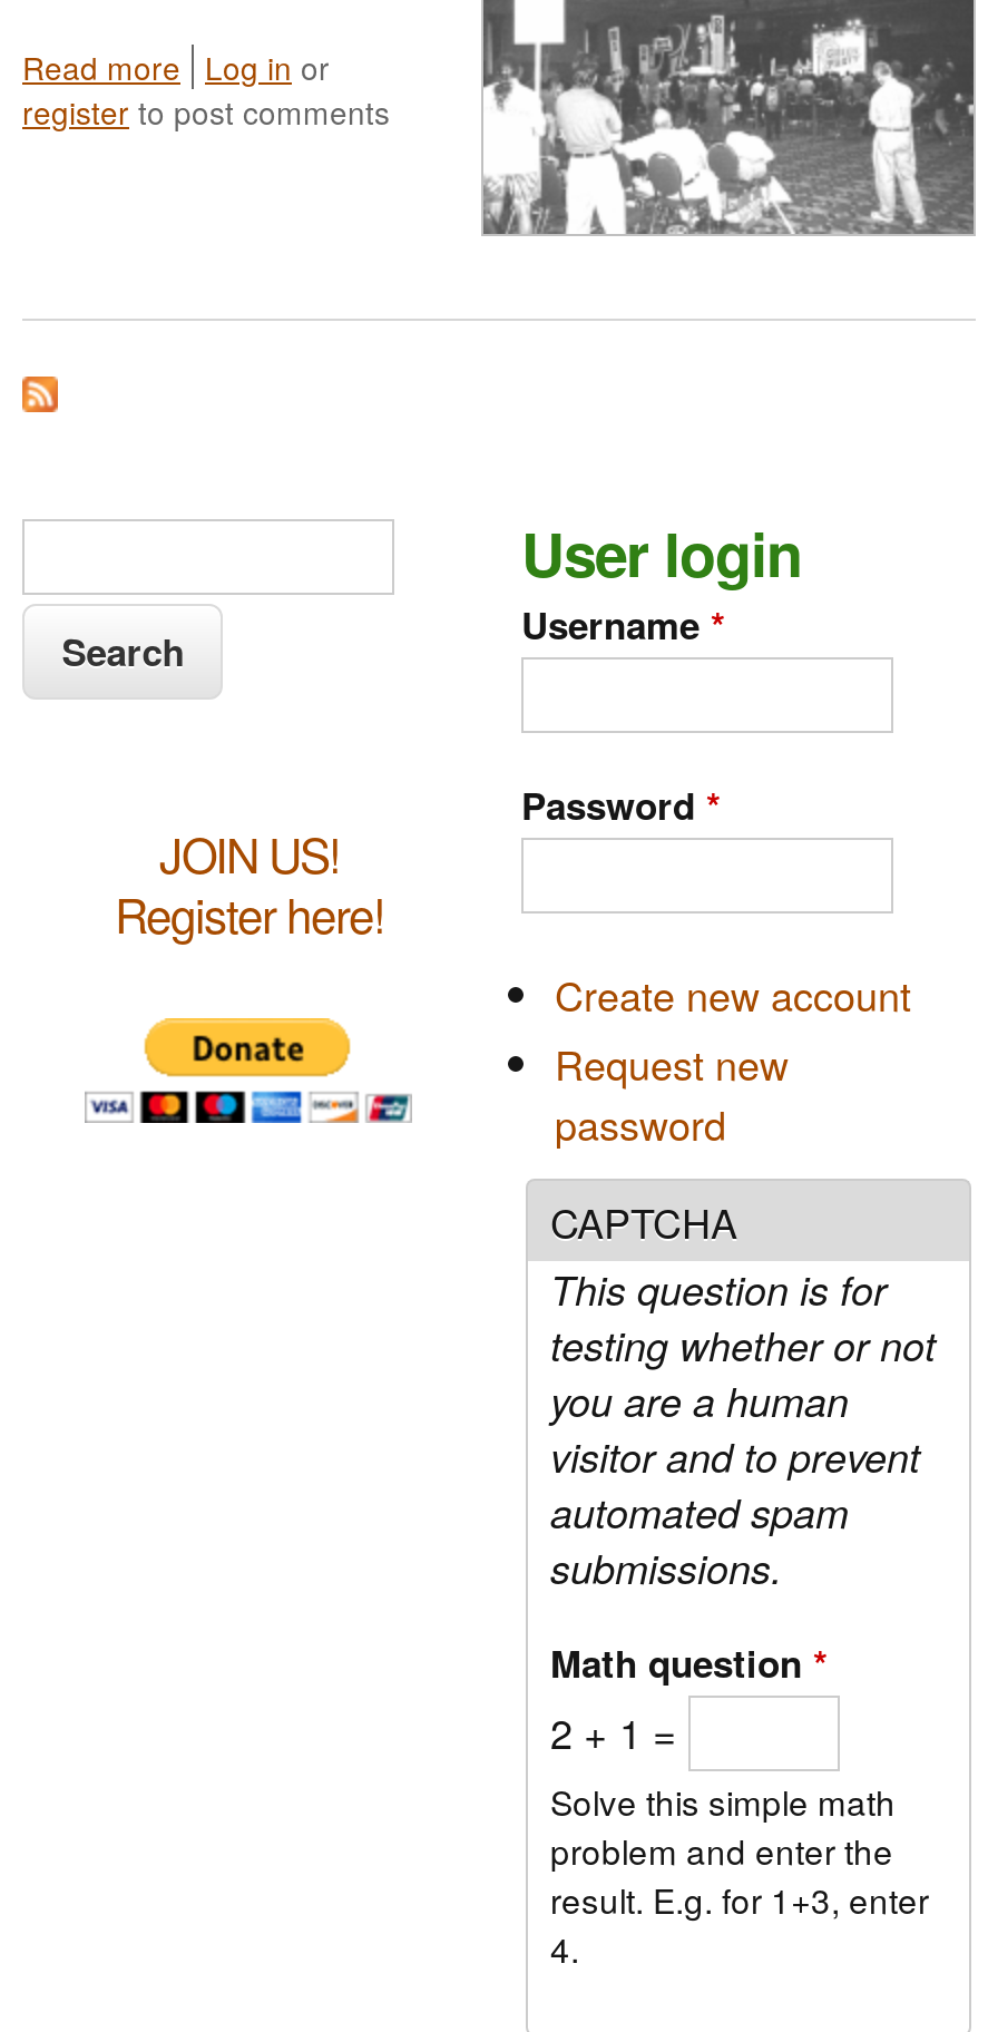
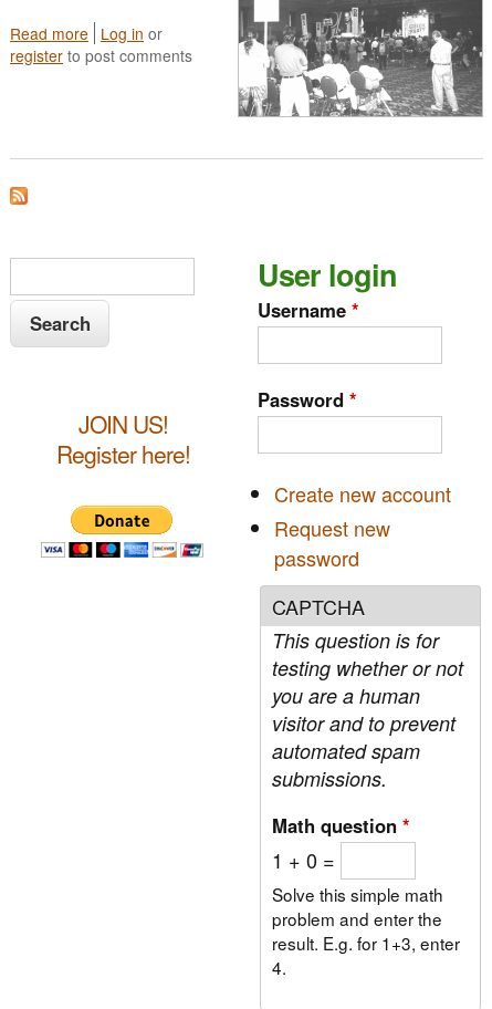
- 2 + 1 =
+ 1 + 0 =
